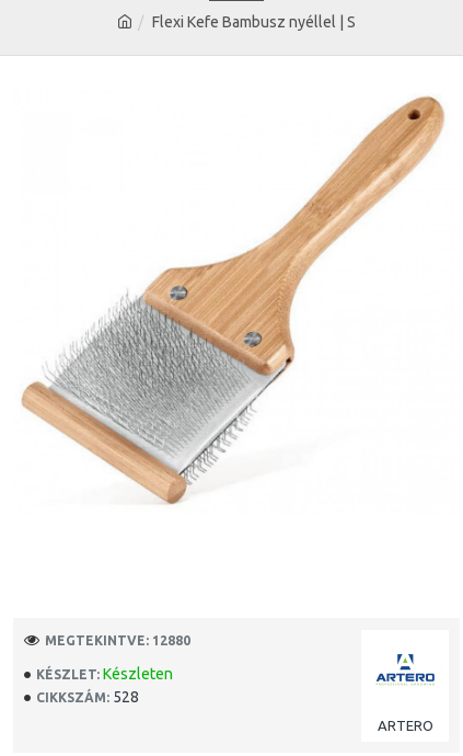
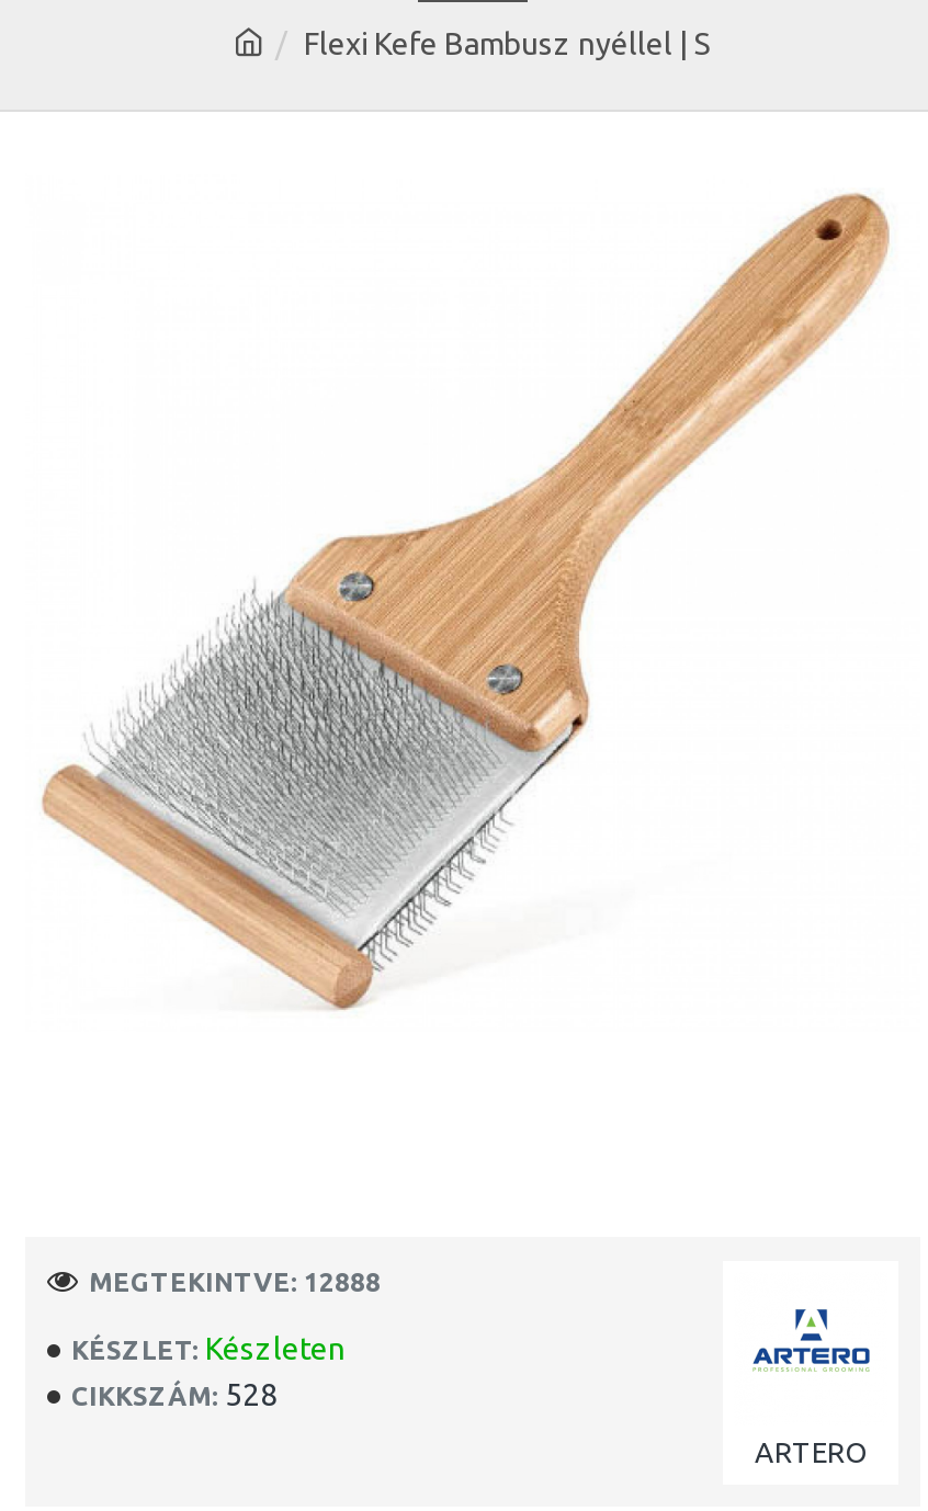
- MEGTEKINTVE: 12880
+ MEGTEKINTVE: 12888
